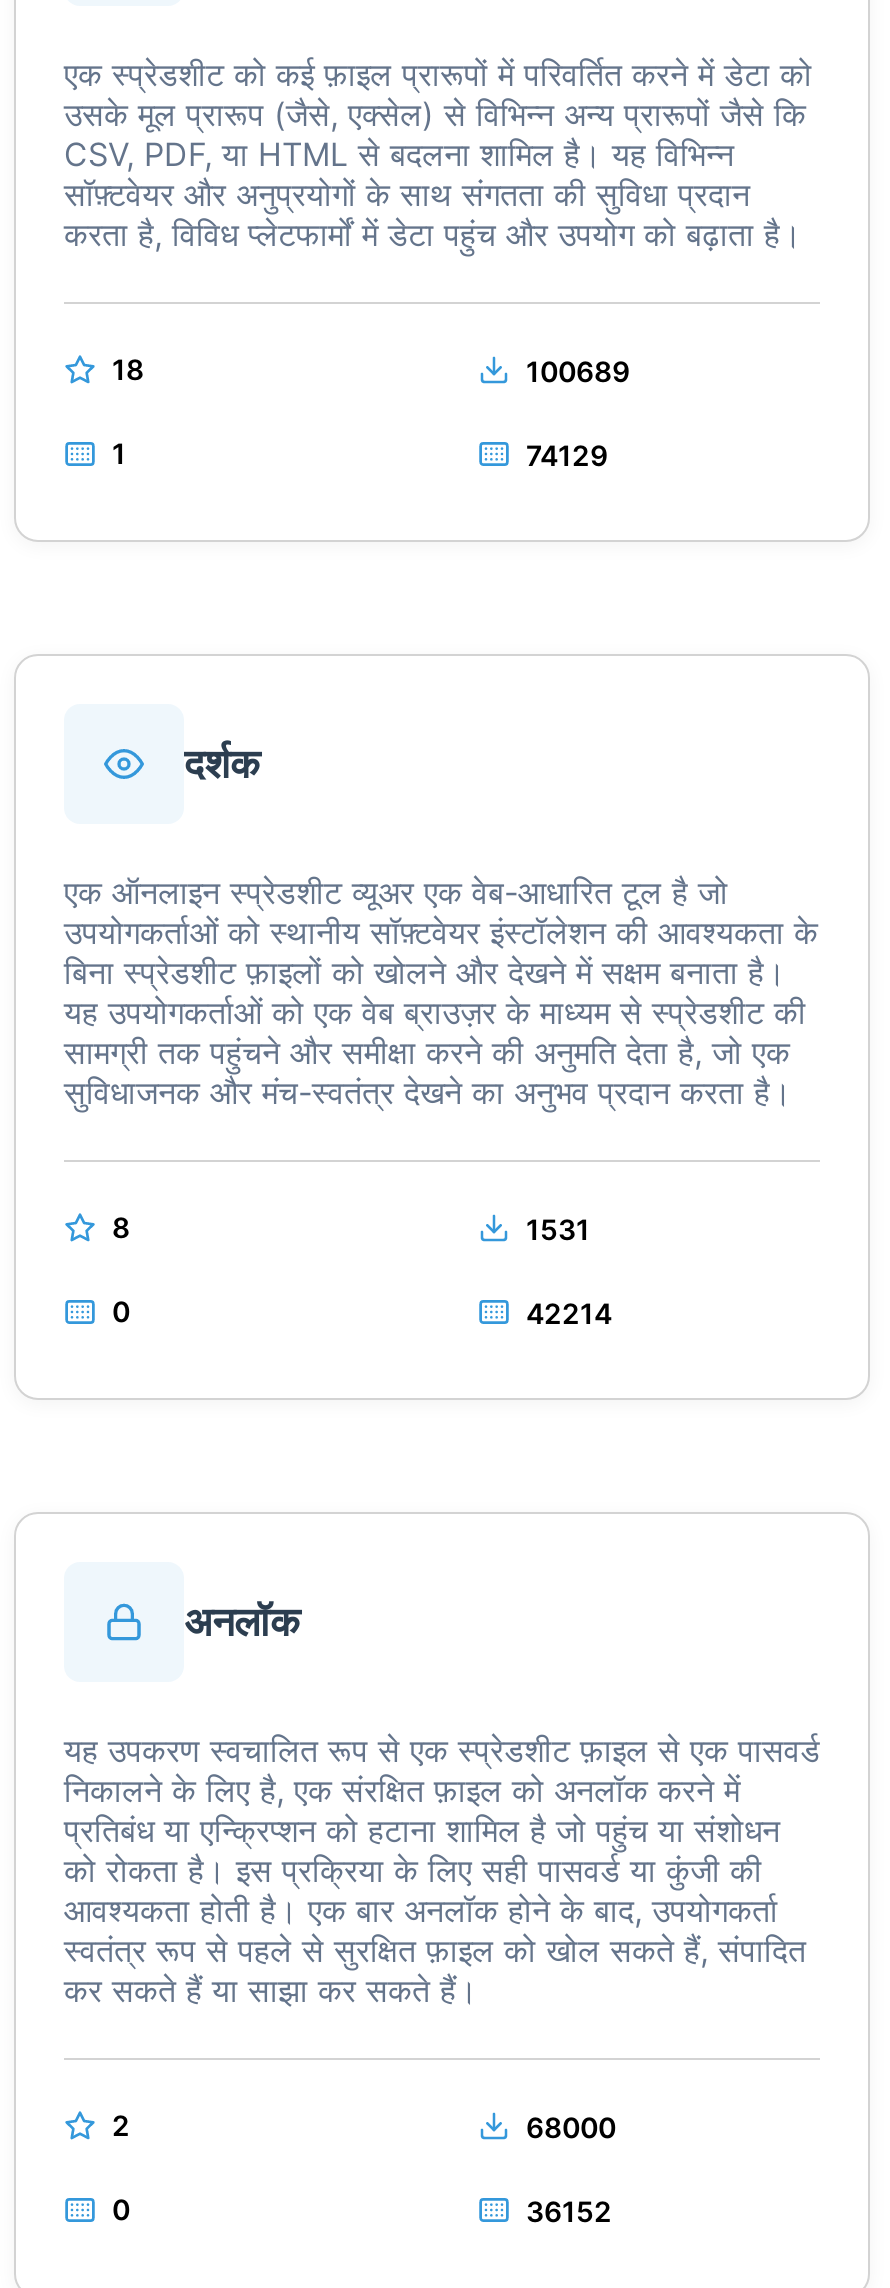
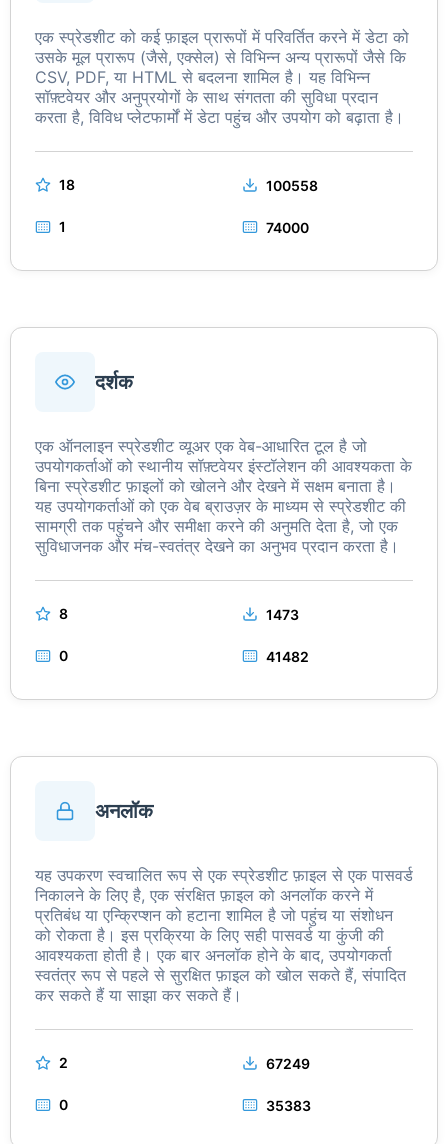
- 100689
+ 100558

- 74129
+ 74000

- 1531
+ 1473

- 42214
+ 41482

- 68000
+ 67249

- 36152
+ 35383
